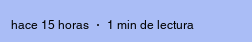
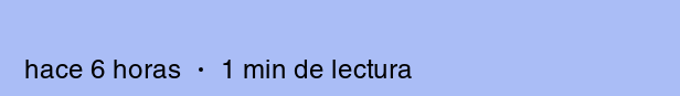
- hace 15 horas 1 min de lectura
+ hace 6 horas 1 min de lectura
